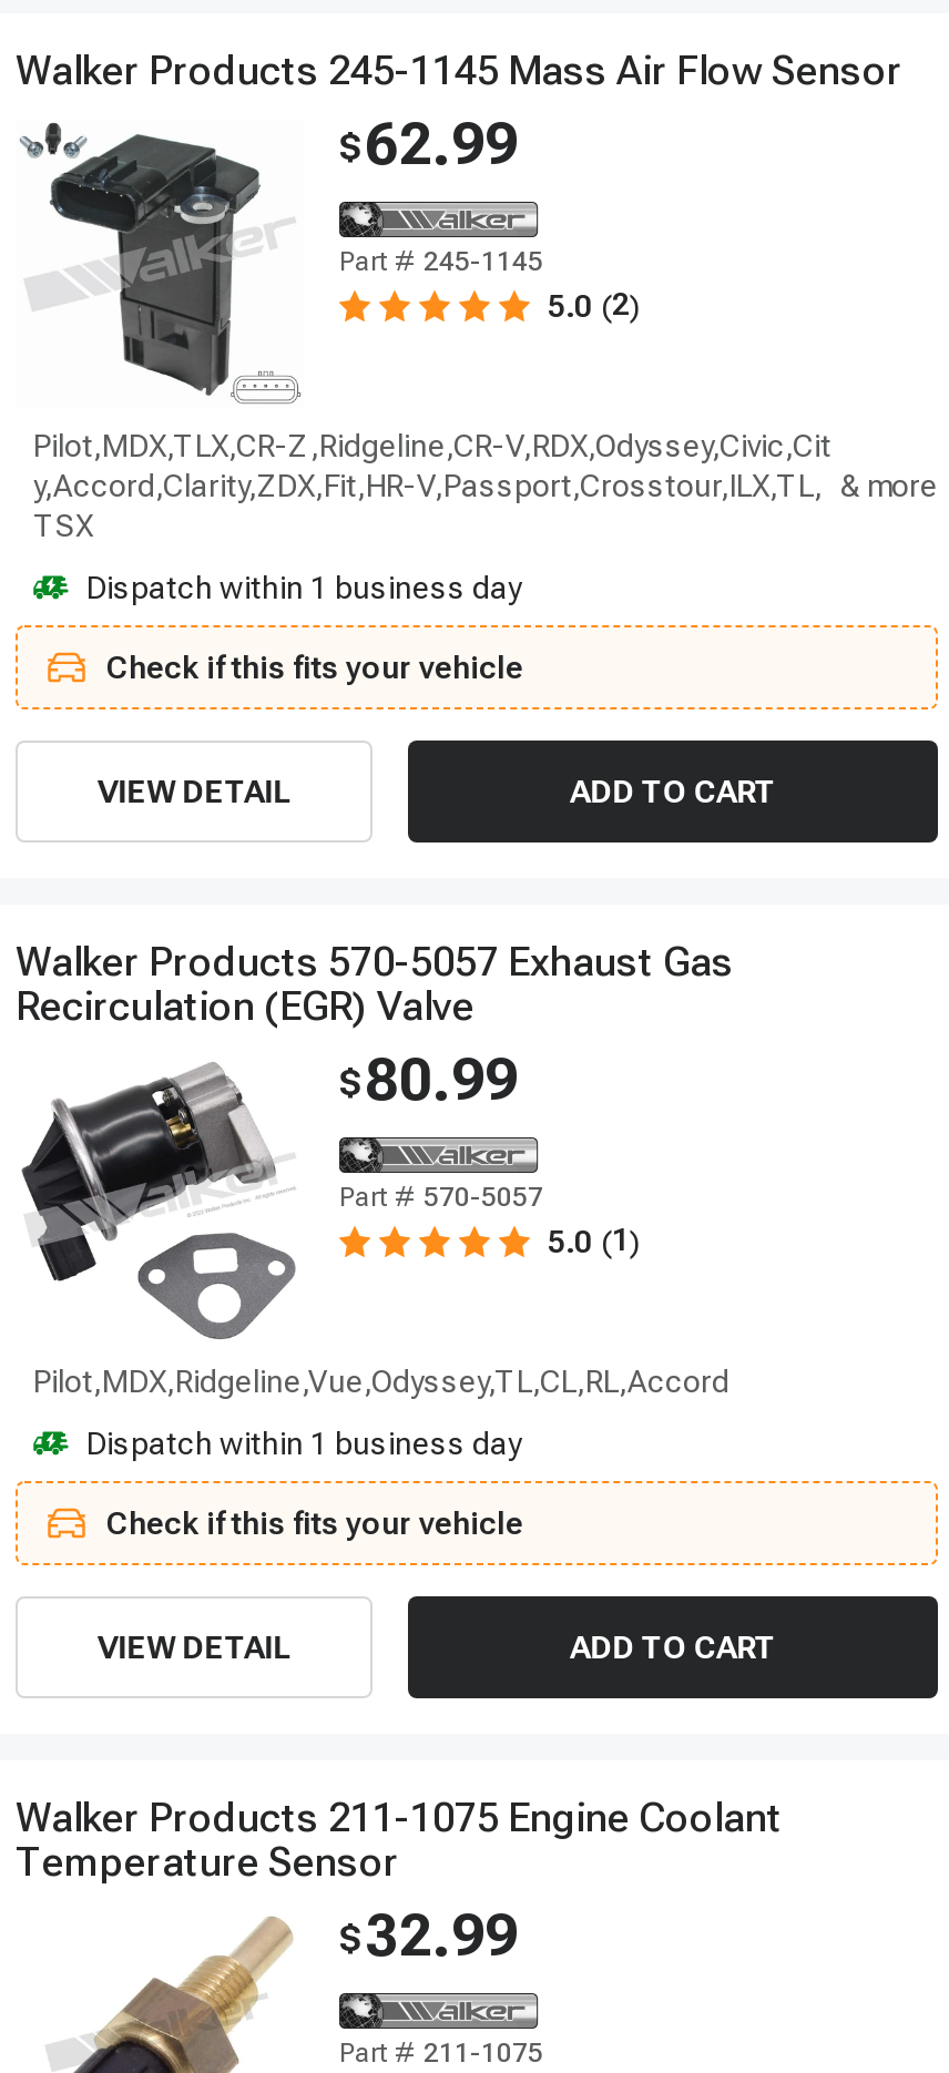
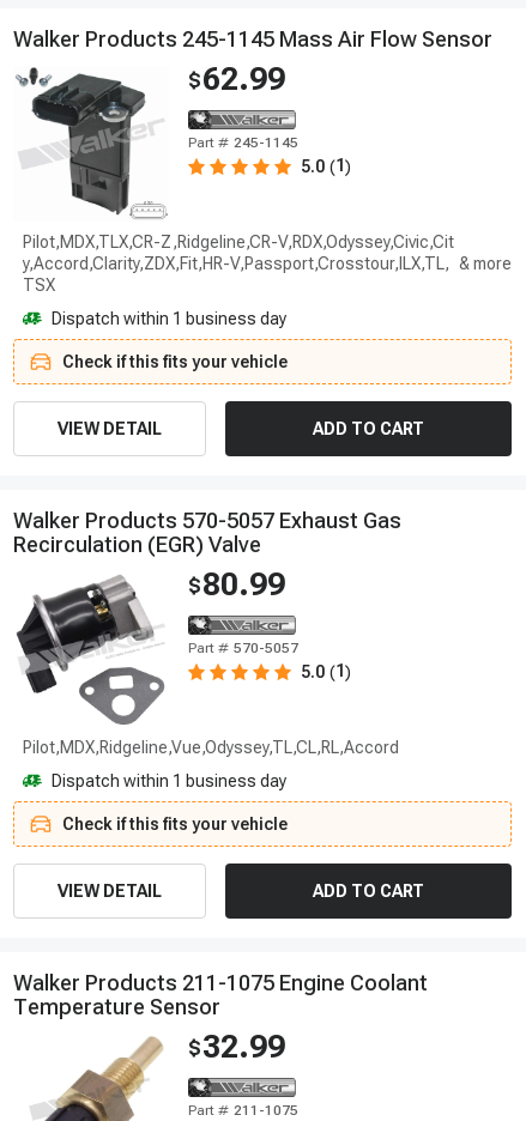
- 5.0 (2)
+ 5.0 (1)
